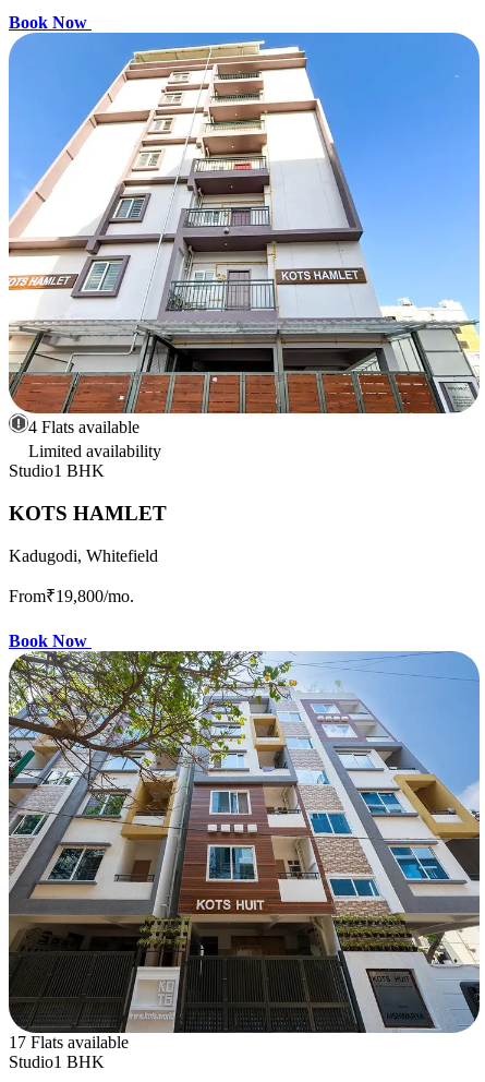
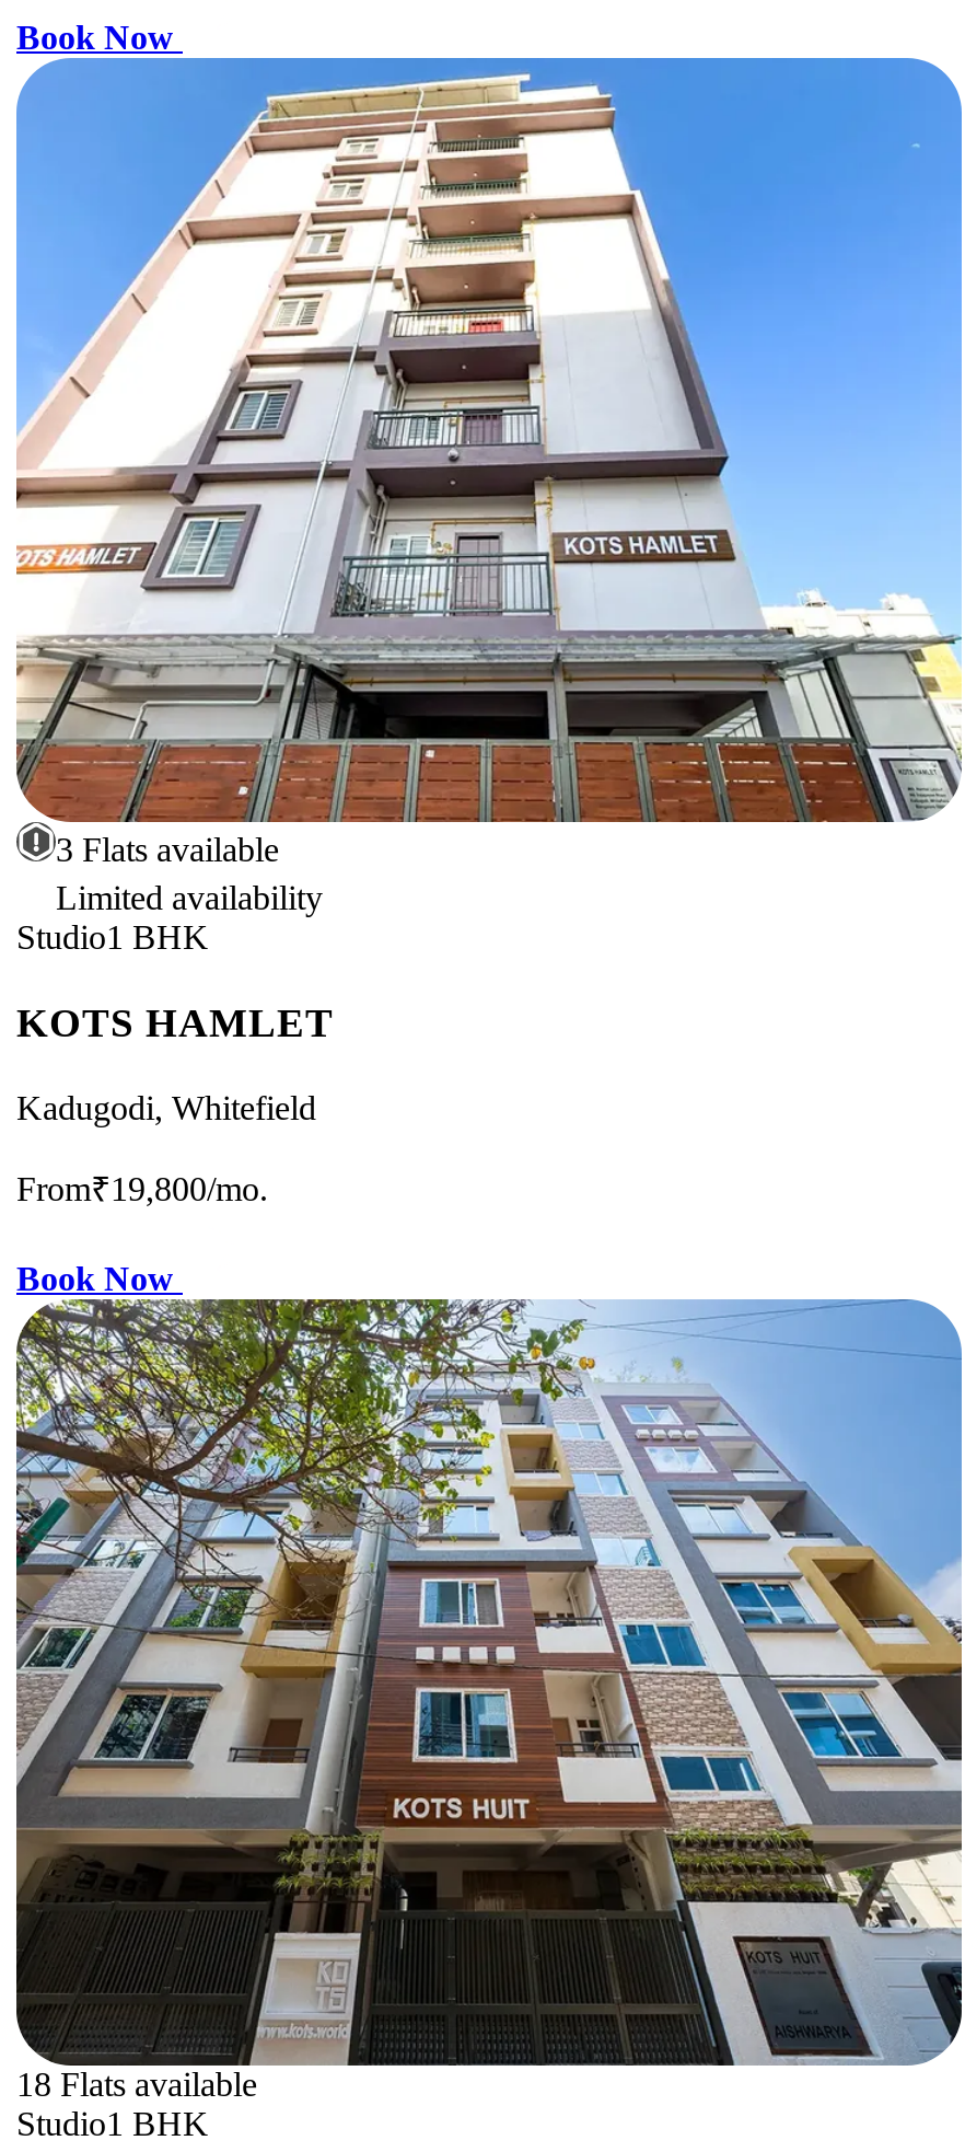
- 4 Flats available
+ 3 Flats available

- 17 Flats available
+ 18 Flats available
